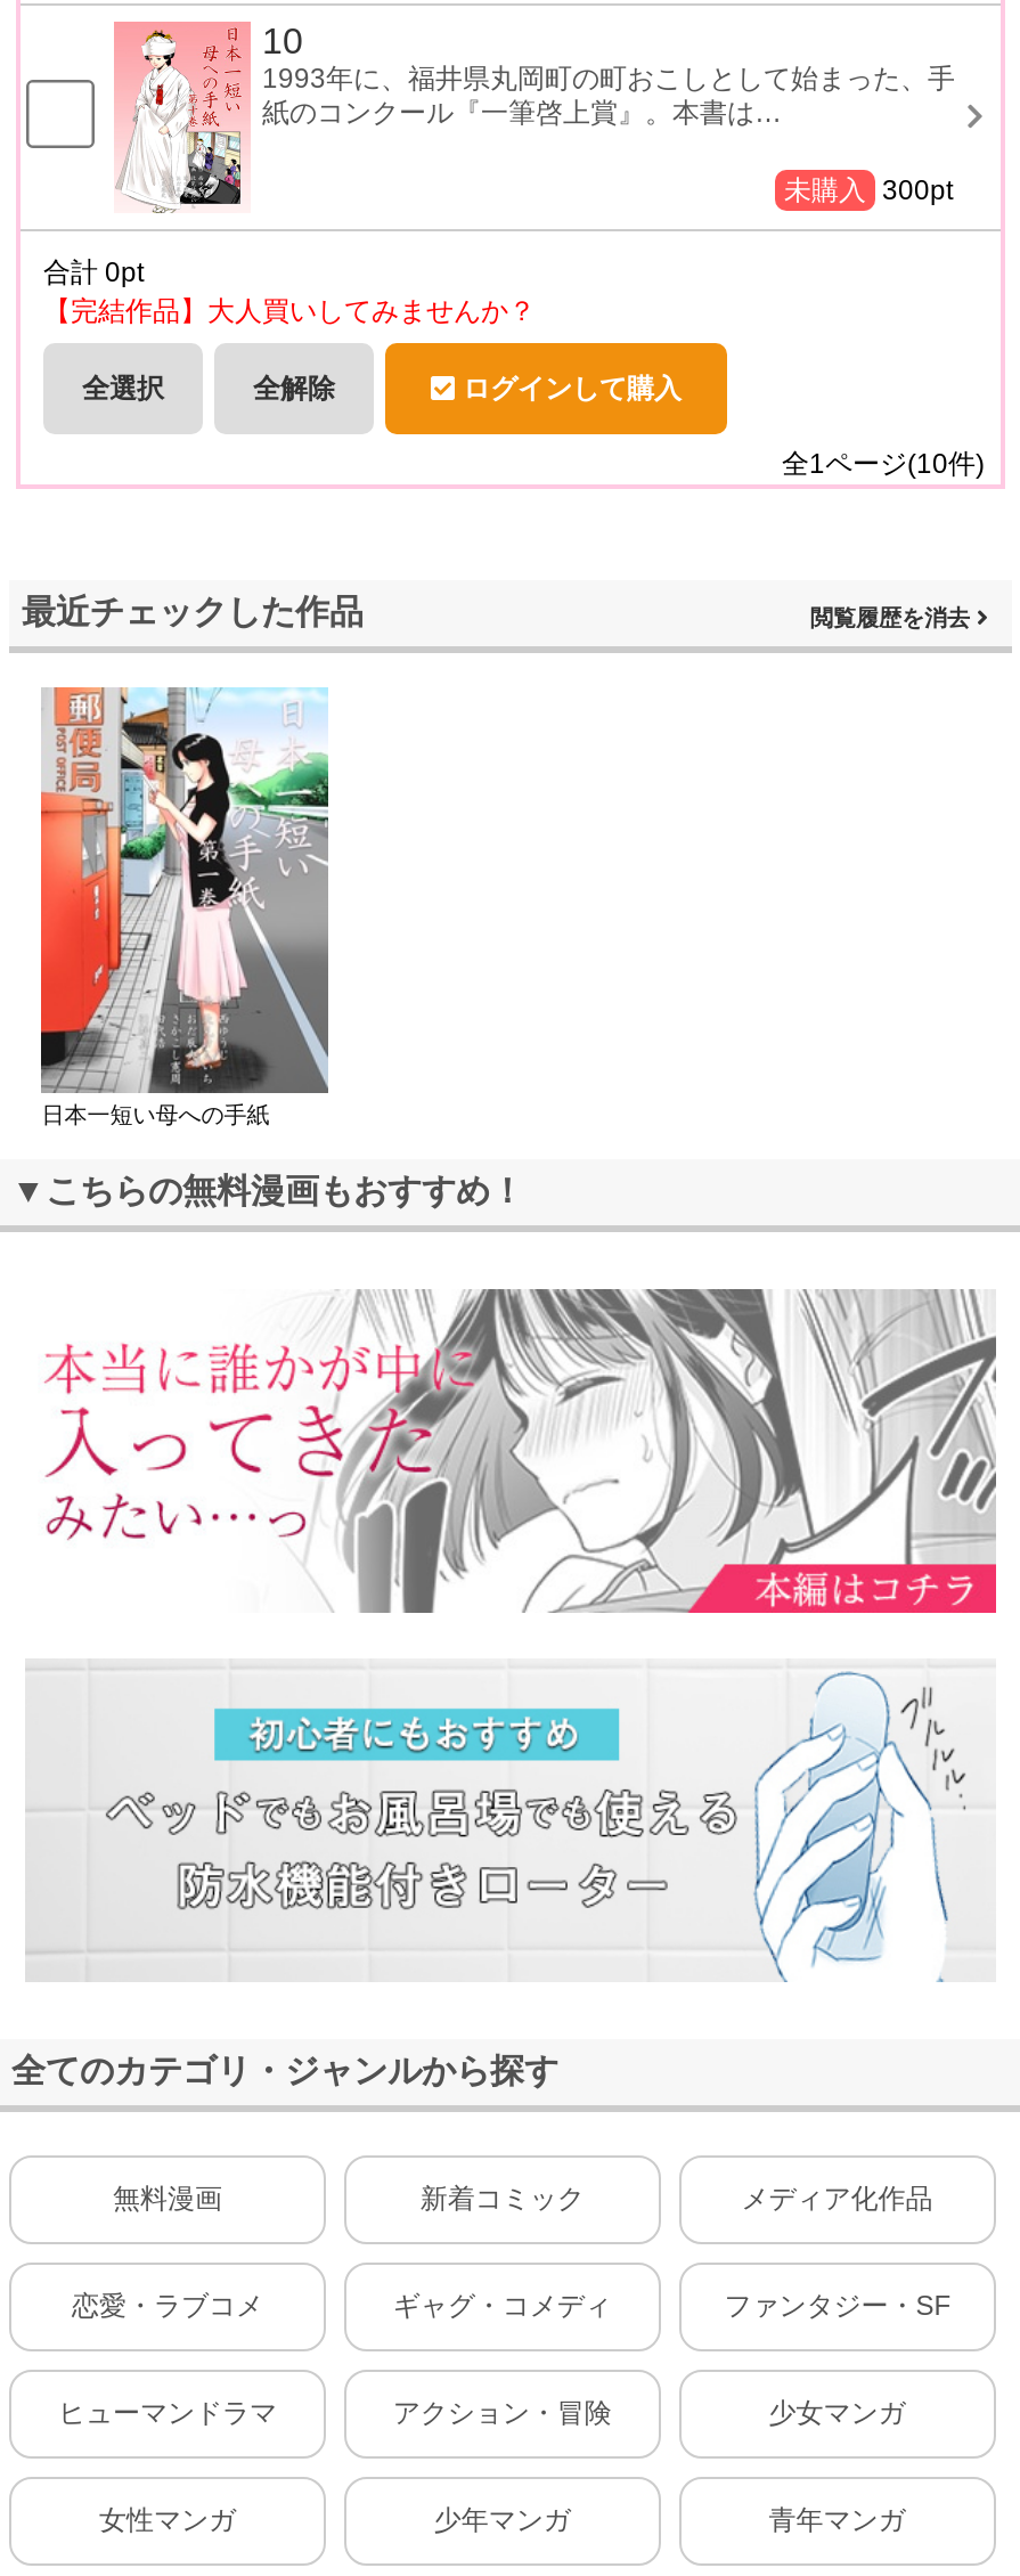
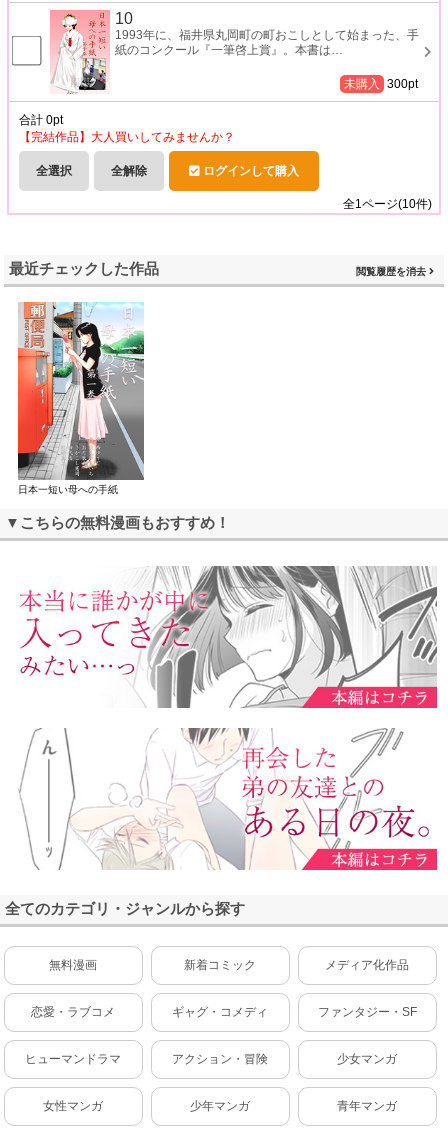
- [image]
+ [image]
